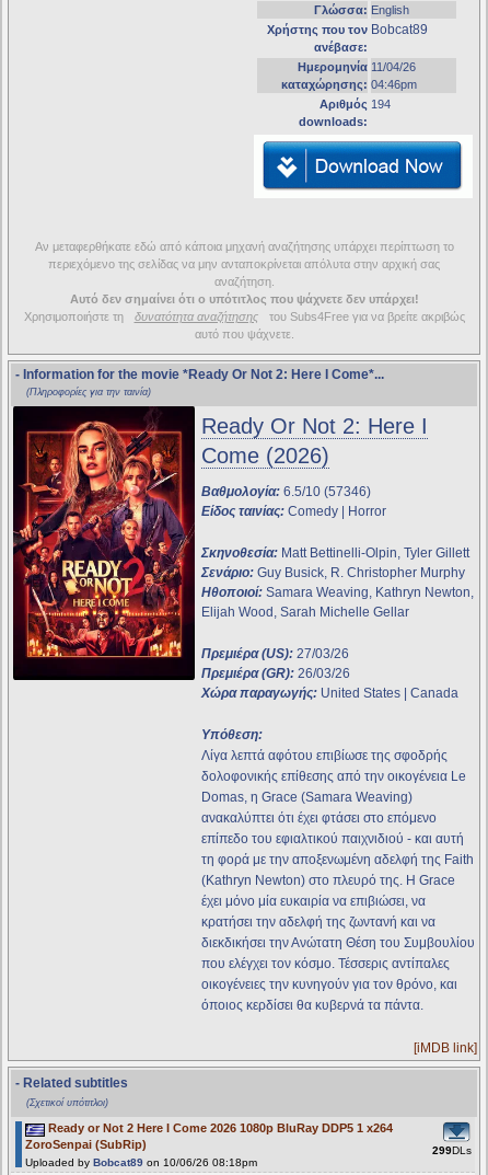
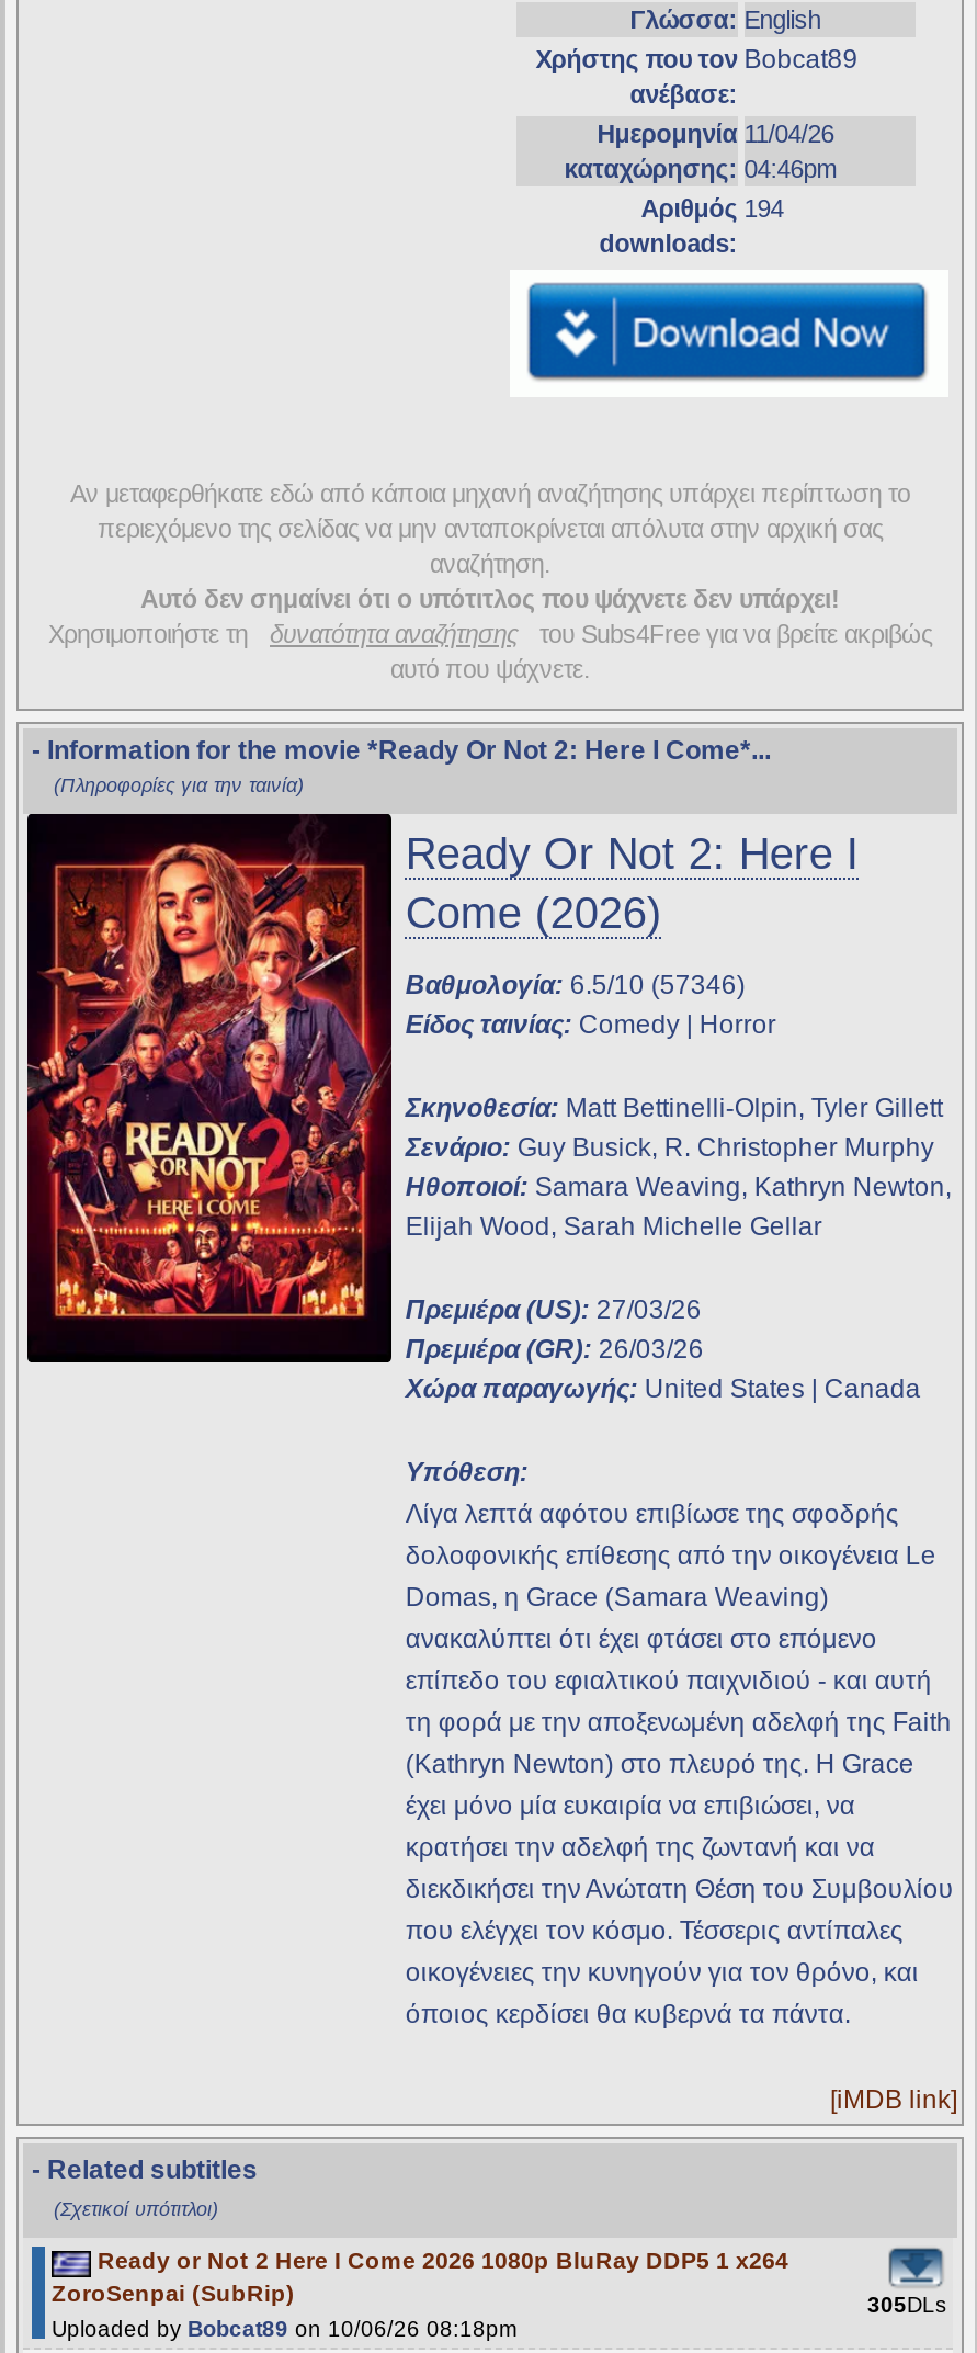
- 299DLs
+ 305DLs
